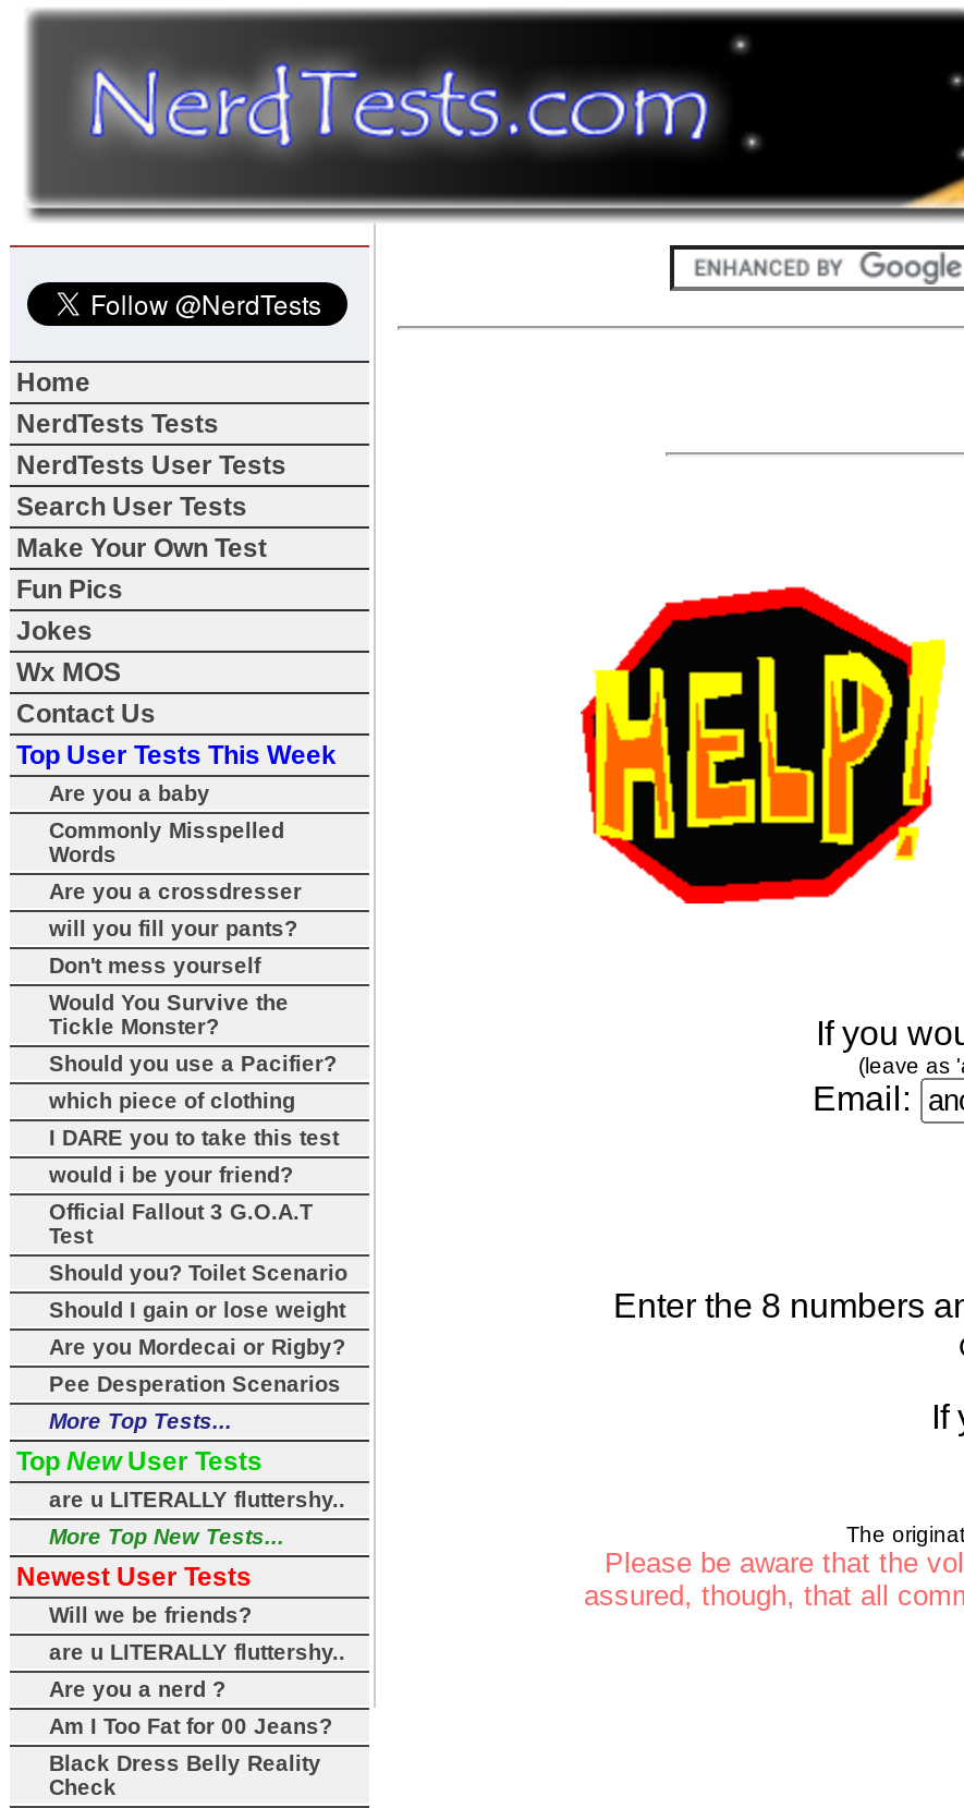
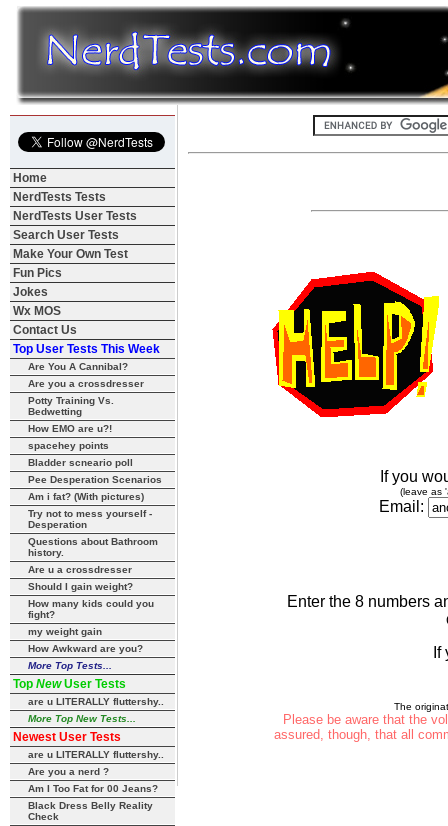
- Are you a baby
- Commonly Misspelled
- Words
+ Are You A Cannibal?

moved up: Are you a crossdresser

- will you fill your pants?
- Don't mess yourself
- Would You Survive the
- Tickle Monster?
- Should you use a Pacifier?
- which piece of clothing
- I DARE you to take this test
- would i be your friend?
- Official Fallout 3 G.O.A.T
- Test
- Should you? Toilet Scenario
- Should I gain or lose weight
- Are you Mordecai or Rigby?
+ Potty Training Vs.
+ Bedwetting
+ How EMO are u?!
+ spacehey points
+ Bladder scneario poll

+ Am i fat? (With pictures)
+ Try not to mess yourself -
+ Desperation
+ Questions about Bathroom
+ history.
+ Are u a crossdresser
+ Should I gain weight?
+ How many kids could you
+ fight?
+ my weight gain
+ How Awkward are you?

moved up: Peе Desperation Scenarios

- Will we be friends?
